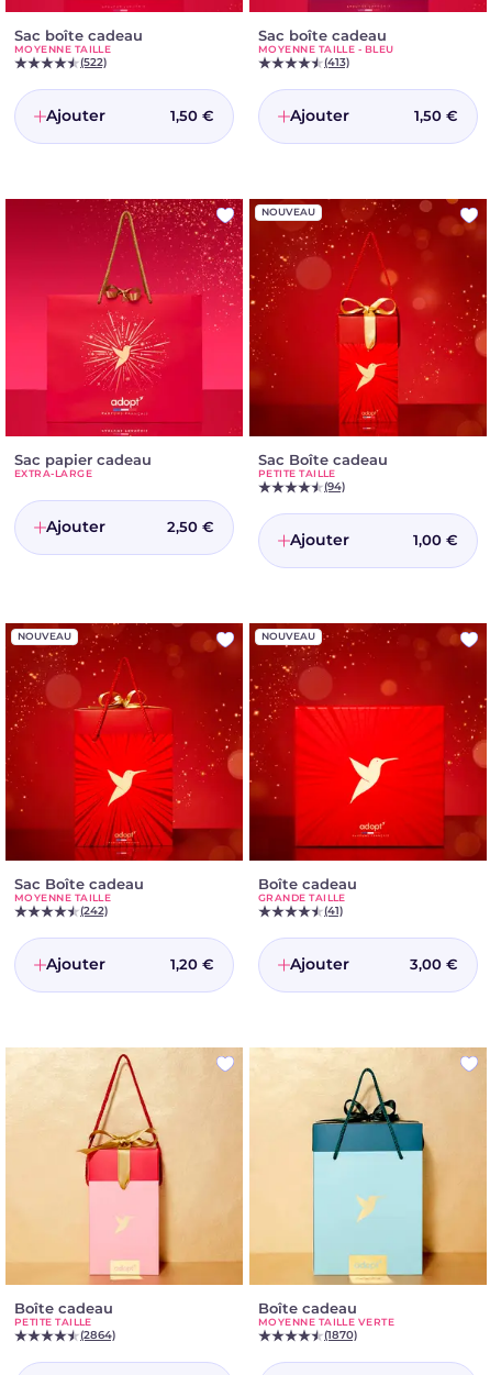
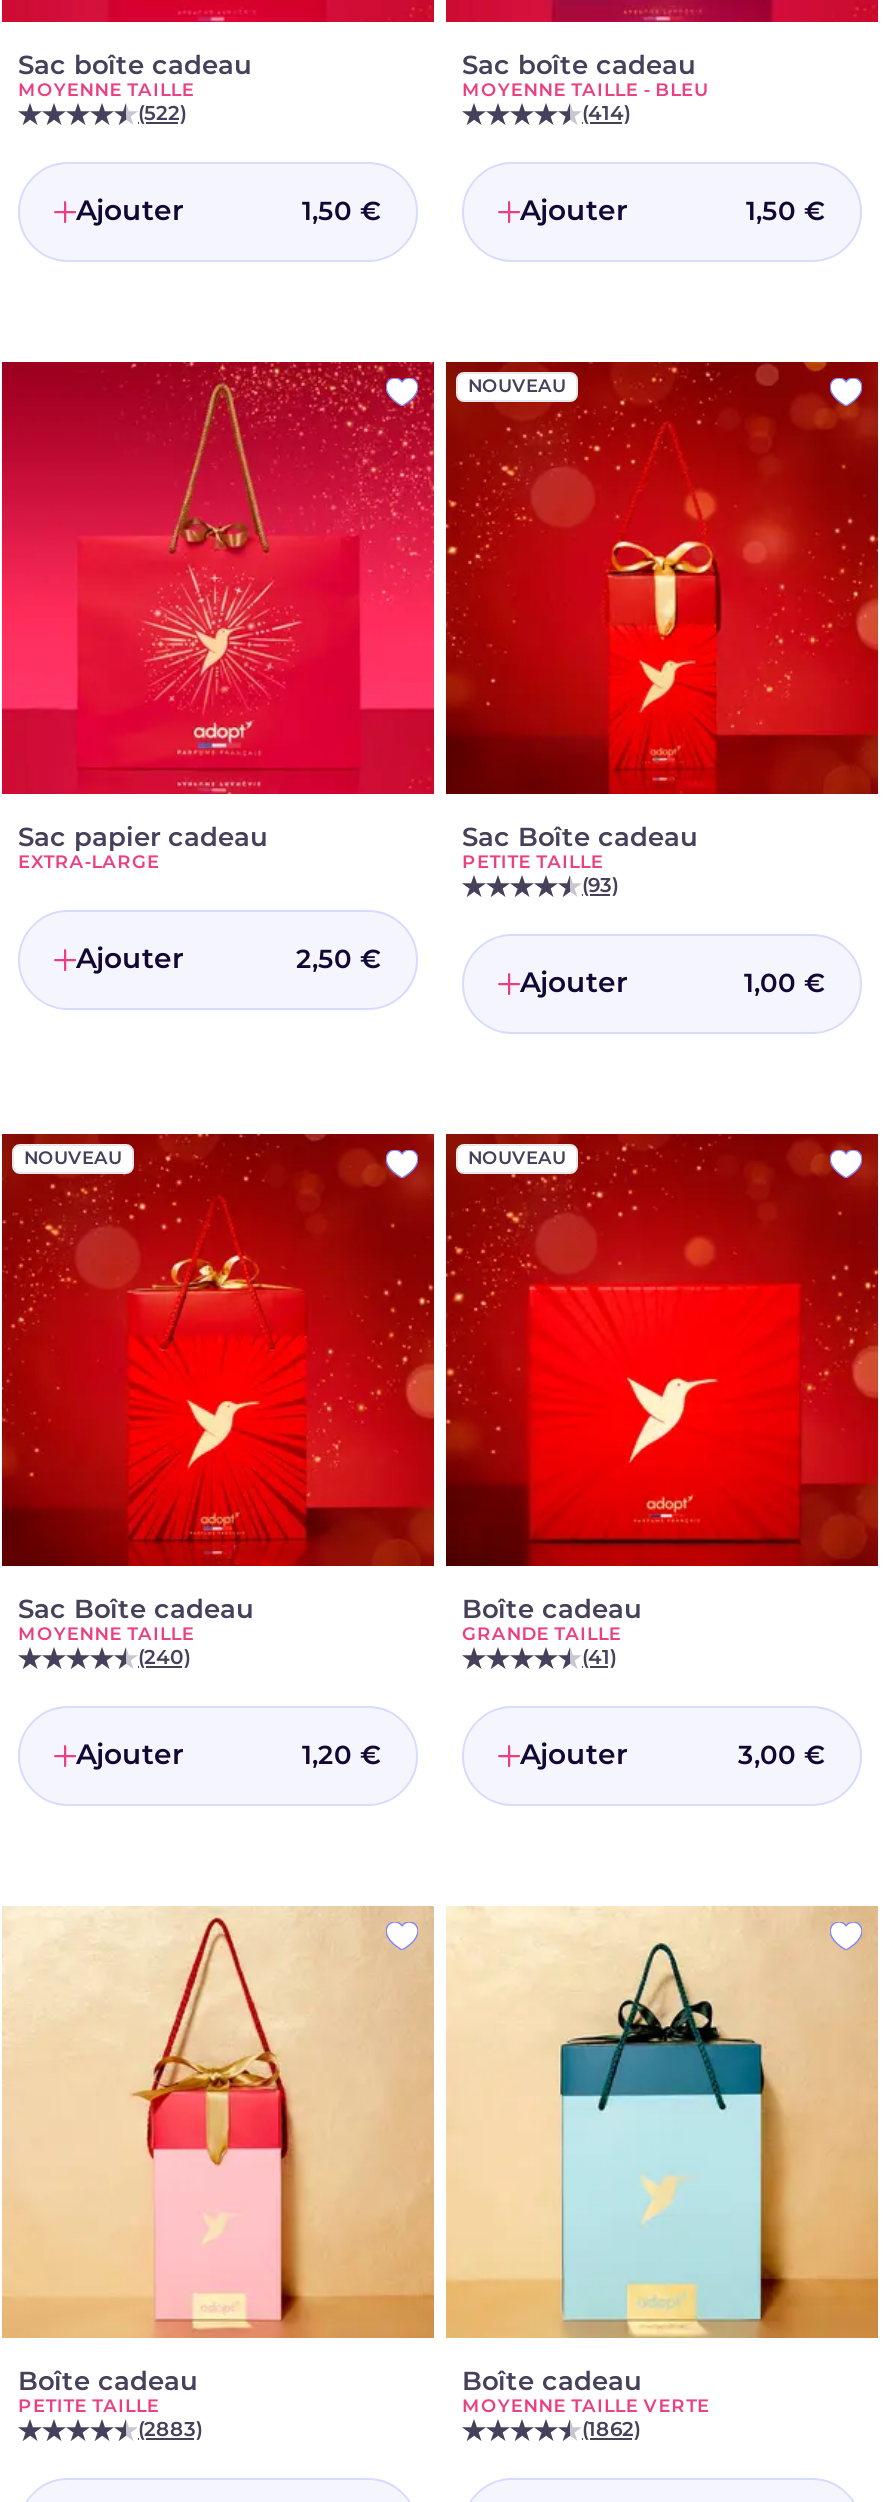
- (413)
+ (414)

- (94)
+ (93)

- (242)
+ (240)

- (2864)
+ (2883)

- (1870)
+ (1862)
